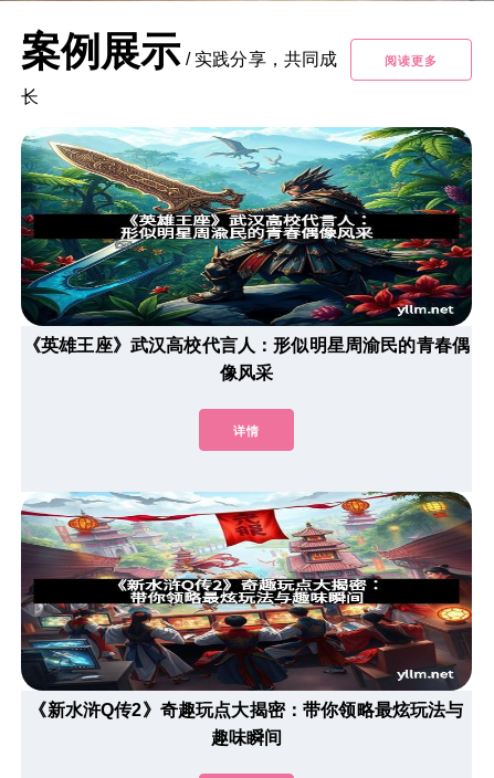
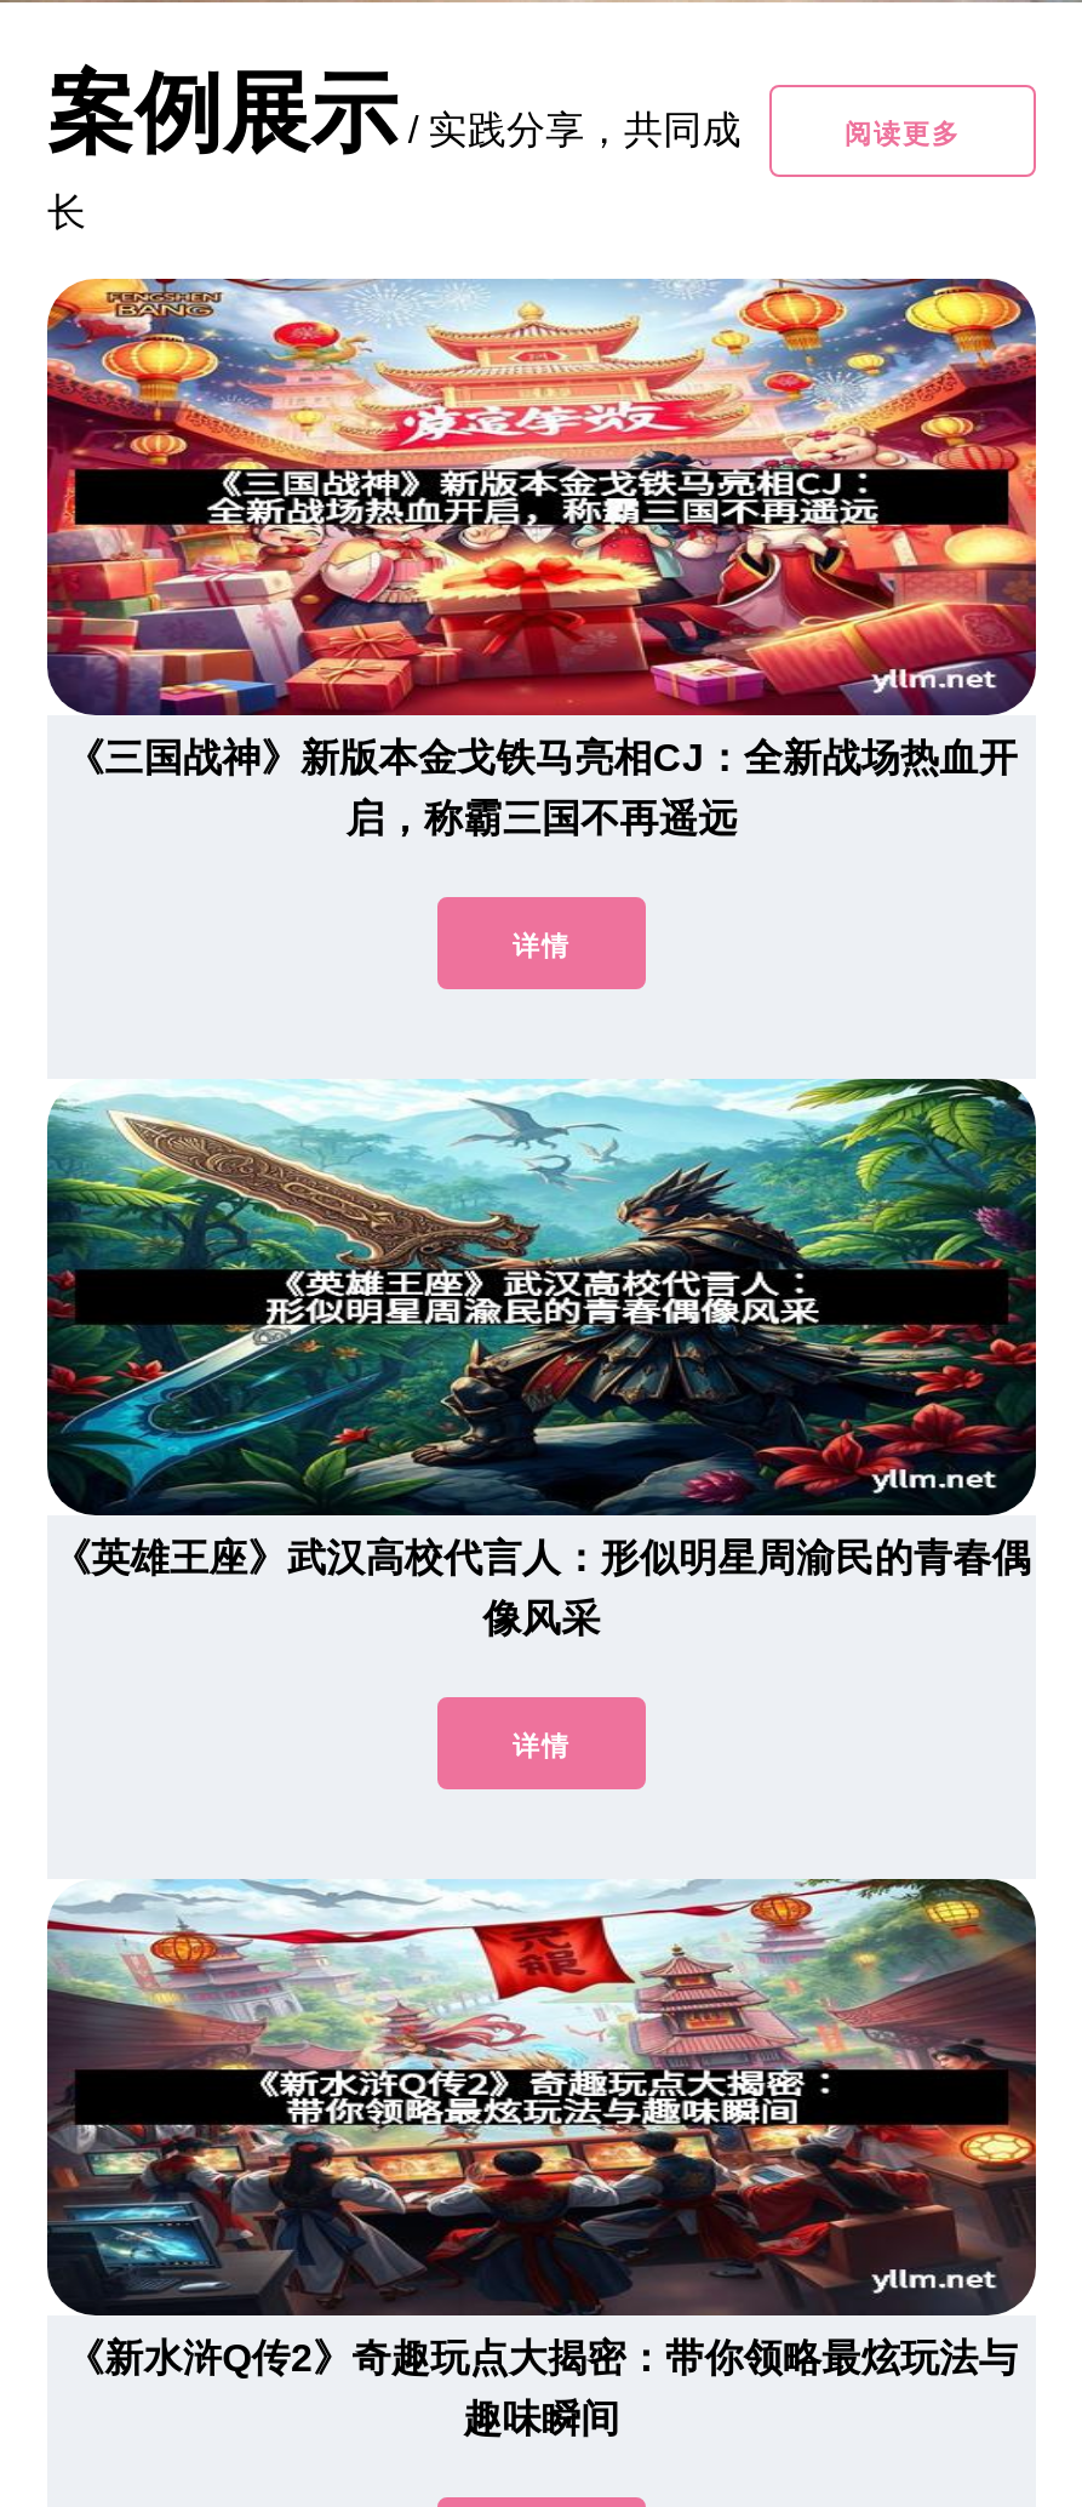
+ [image]
+ 《三国战神》新版本金戈铁马亮相CJ：全新战场热血开
+ 启，称霸三国不再遥远
+ 详情
